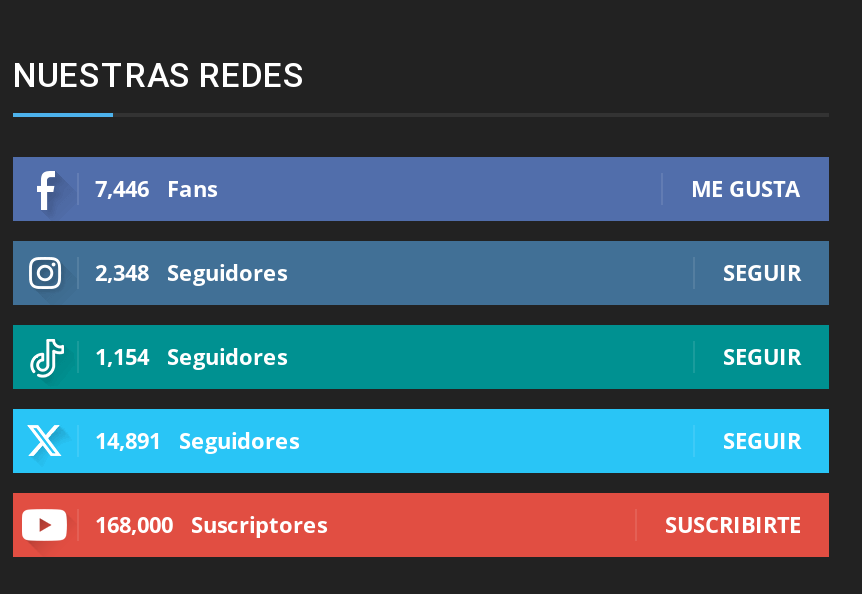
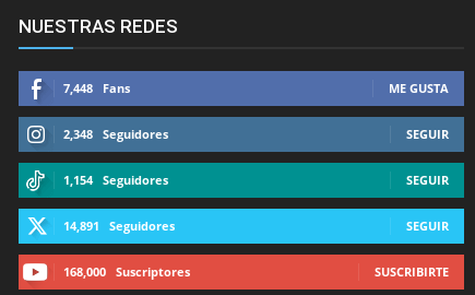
- 7,446 Fans
+ 7,448 Fans
